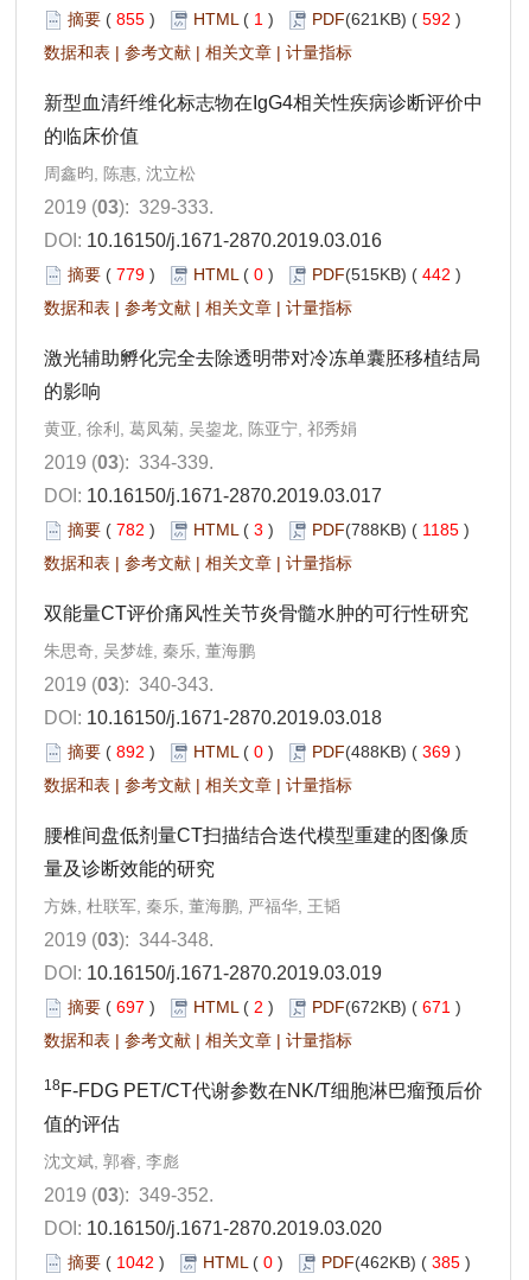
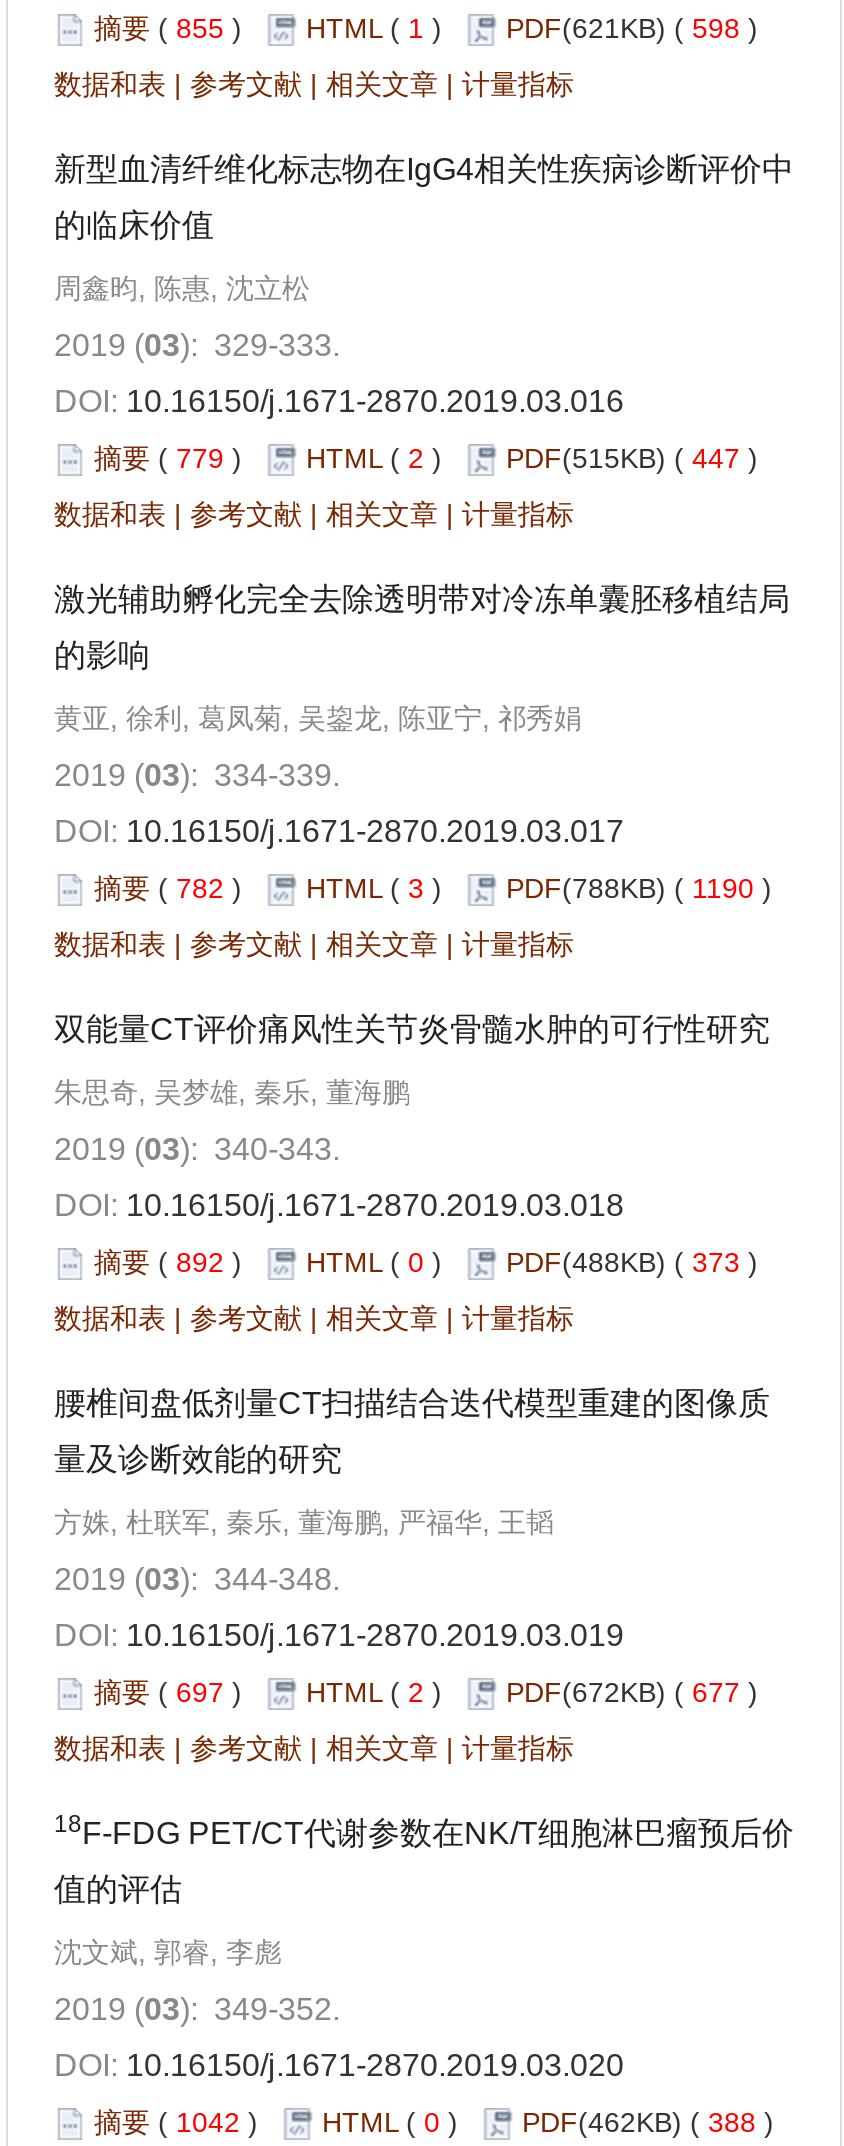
- 摘要(855) HTML (1) PDF(621KB) (592)
+ 摘要(855) HTML (1) PDF(621KB) (598)

- HTML (0)
+ HTML (2)

- PDF(515KB) (442)
+ PDF(515KB) (447)

- 摘要(782) HTML (3) PDF(788KB) (1185)
+ 摘要(782) HTML (3) PDF(788KB) (1190)

- 摘要(892) HTML (0) PDF(488KB) (369)
+ 摘要(892) HTML (0) PDF(488KB) (373)

- 摘要(697) HTML (2) PDF(672KB) (671)
+ 摘要(697) HTML (2) PDF(672KB) (677)

- 摘要(1042) HTML (0) PDF(462KB) (385)
+ 摘要(1042) HTML (0) PDF(462KB) (388)
